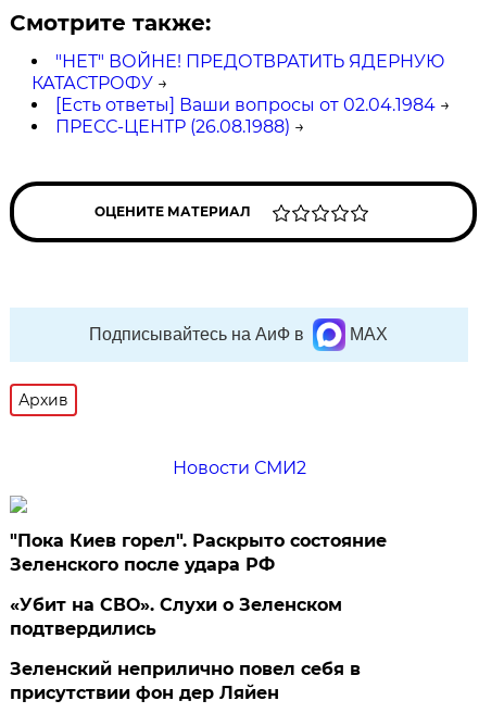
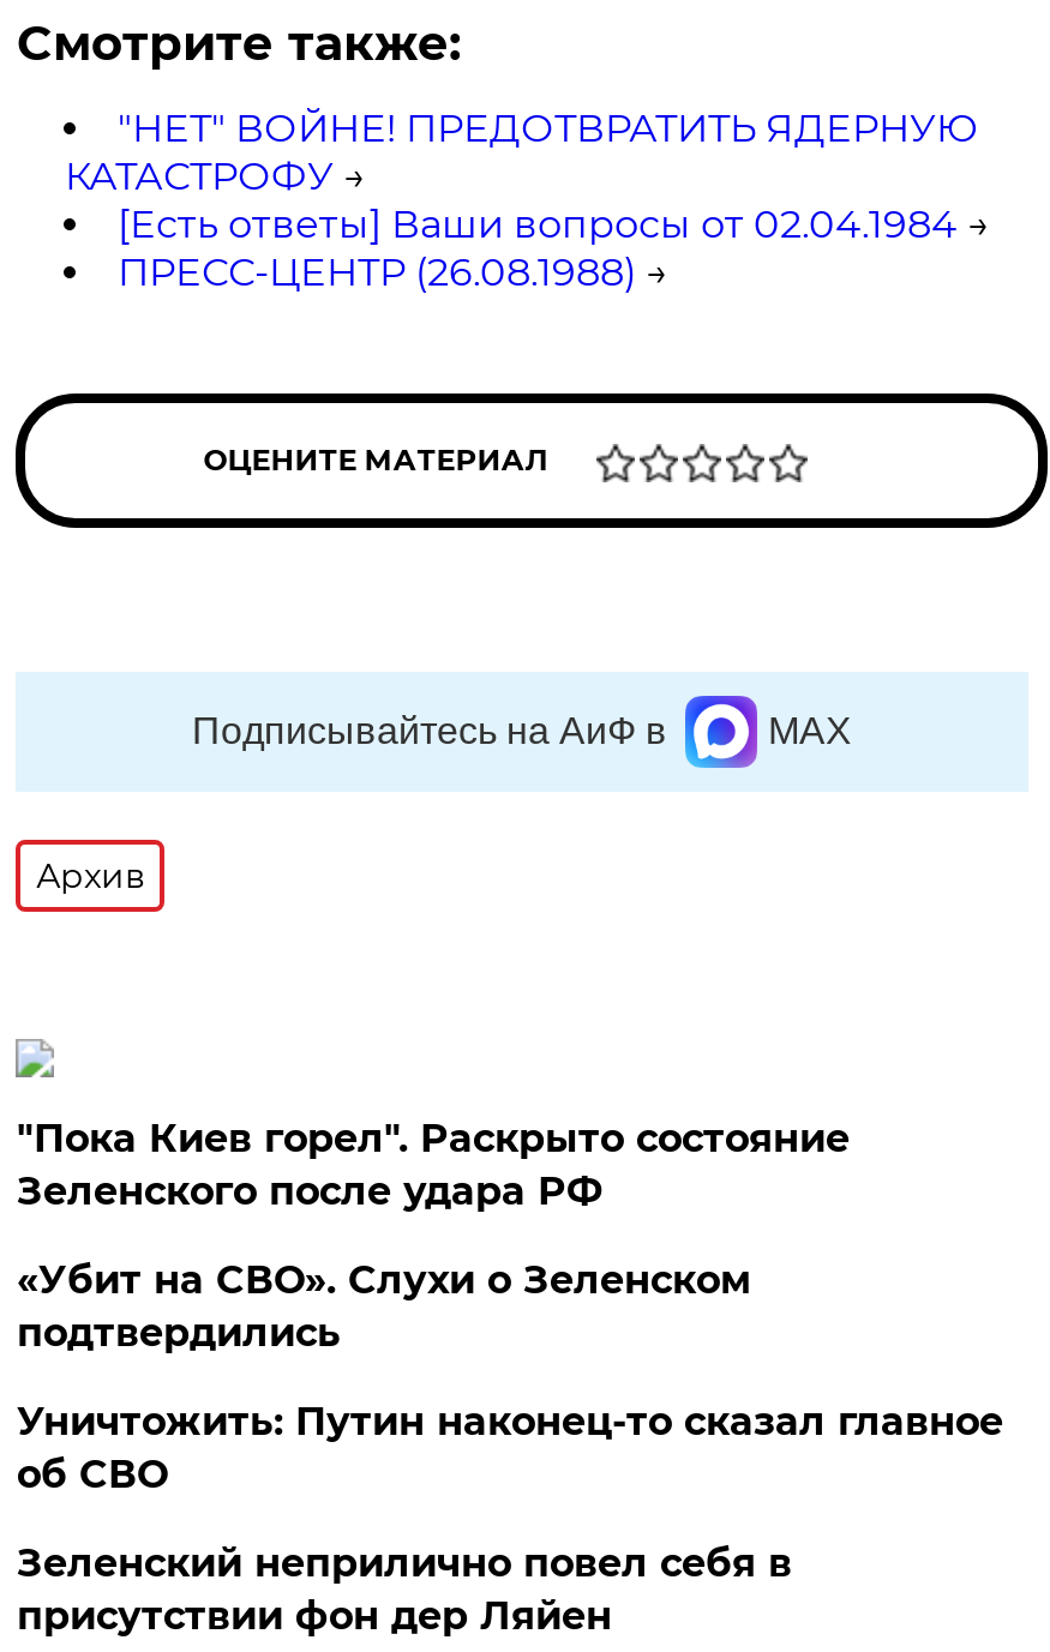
- Новости СМИ2

moved up: "Пока Киев горел". Раскрыто состояние | Зеленского после удара РФ | «Убит на СВО». Слухи о Зеленском | подтвердились

+ Уничтожить: Путин наконец-то сказал главное
+ об СВО
